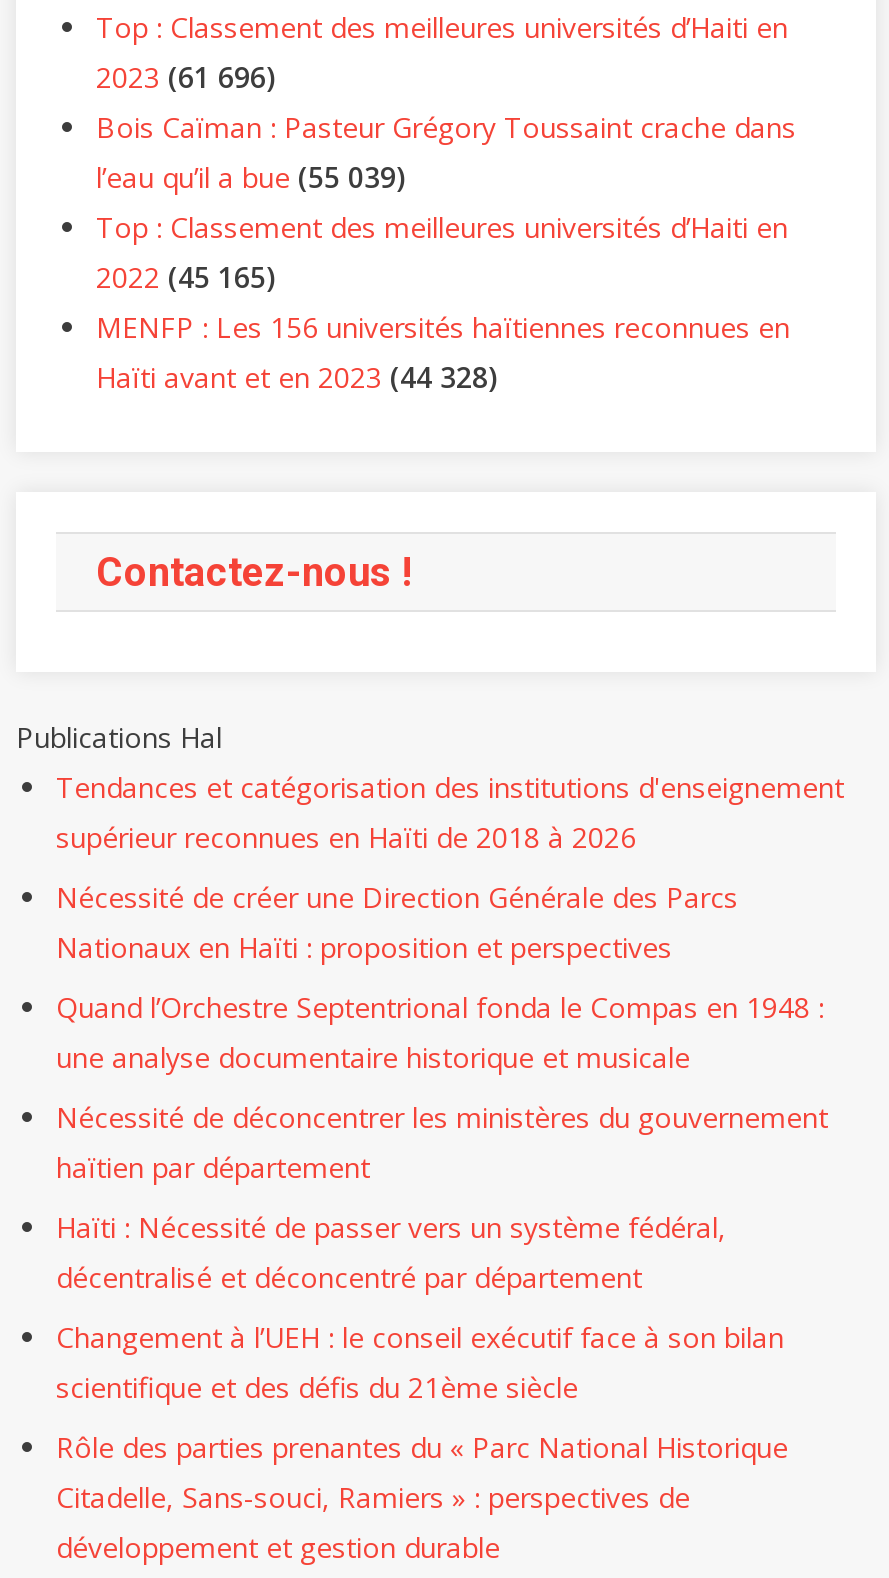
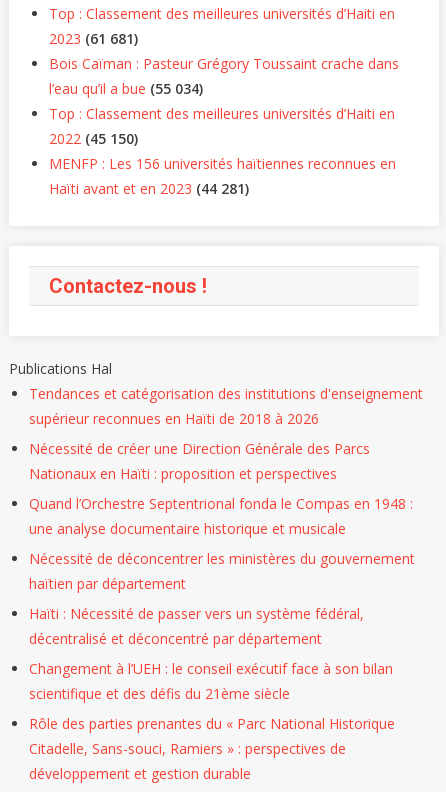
- 2023 (61 696)
+ 2023 (61 681)

- l’eau qu’il a bue (55 039)
+ l’eau qu’il a bue (55 034)

- 2022 (45 165)
+ 2022 (45 150)

- Haïti avant et en 2023 (44 328)
+ Haïti avant et en 2023 (44 281)
